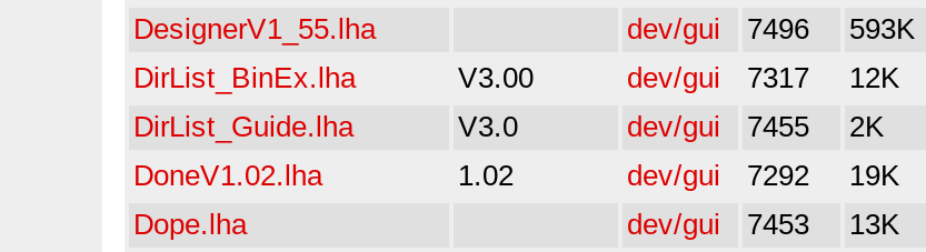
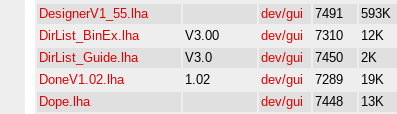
- dev/gui 7496 593K
+ dev/gui 7491 593K

- dev/gui 7317 12K
+ dev/gui 7310 12K

- dev/gui 7455 2K
+ dev/gui 7450 2K

- dev/gui 7292 19K
+ dev/gui 7289 19K

- dev/gui 7453 13K
+ dev/gui 7448 13K
